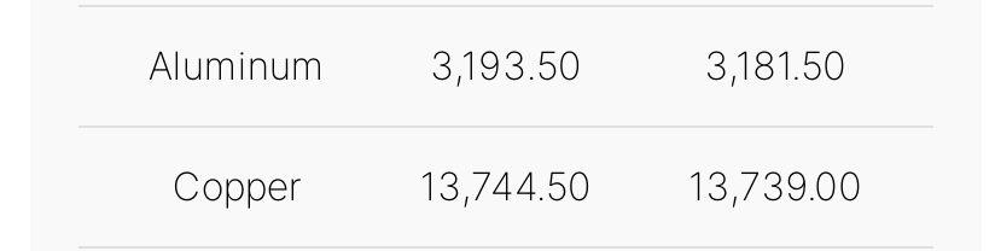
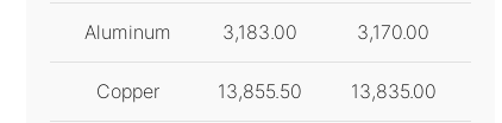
- 3,193.50
+ 3,183.00

- 3,181.50
+ 3,170.00

- 13,744.50
+ 13,855.50

- 13,739.00
+ 13,835.00
